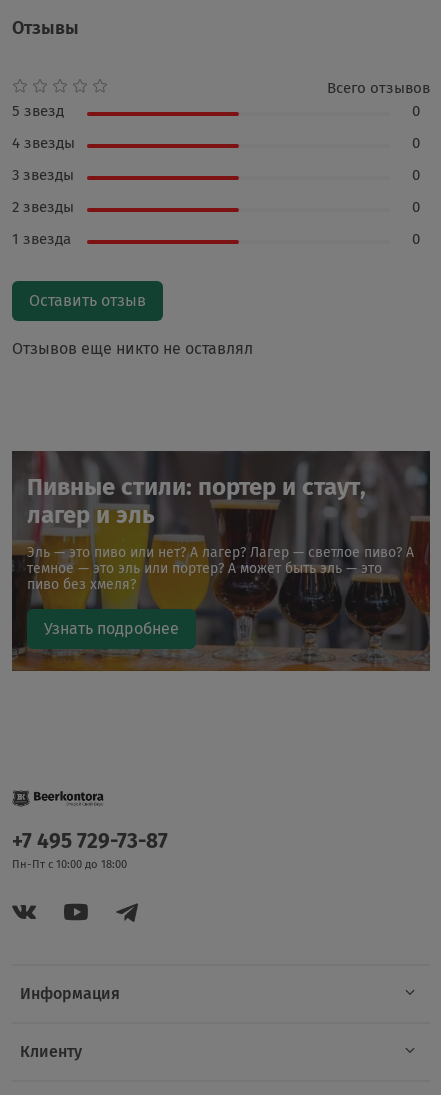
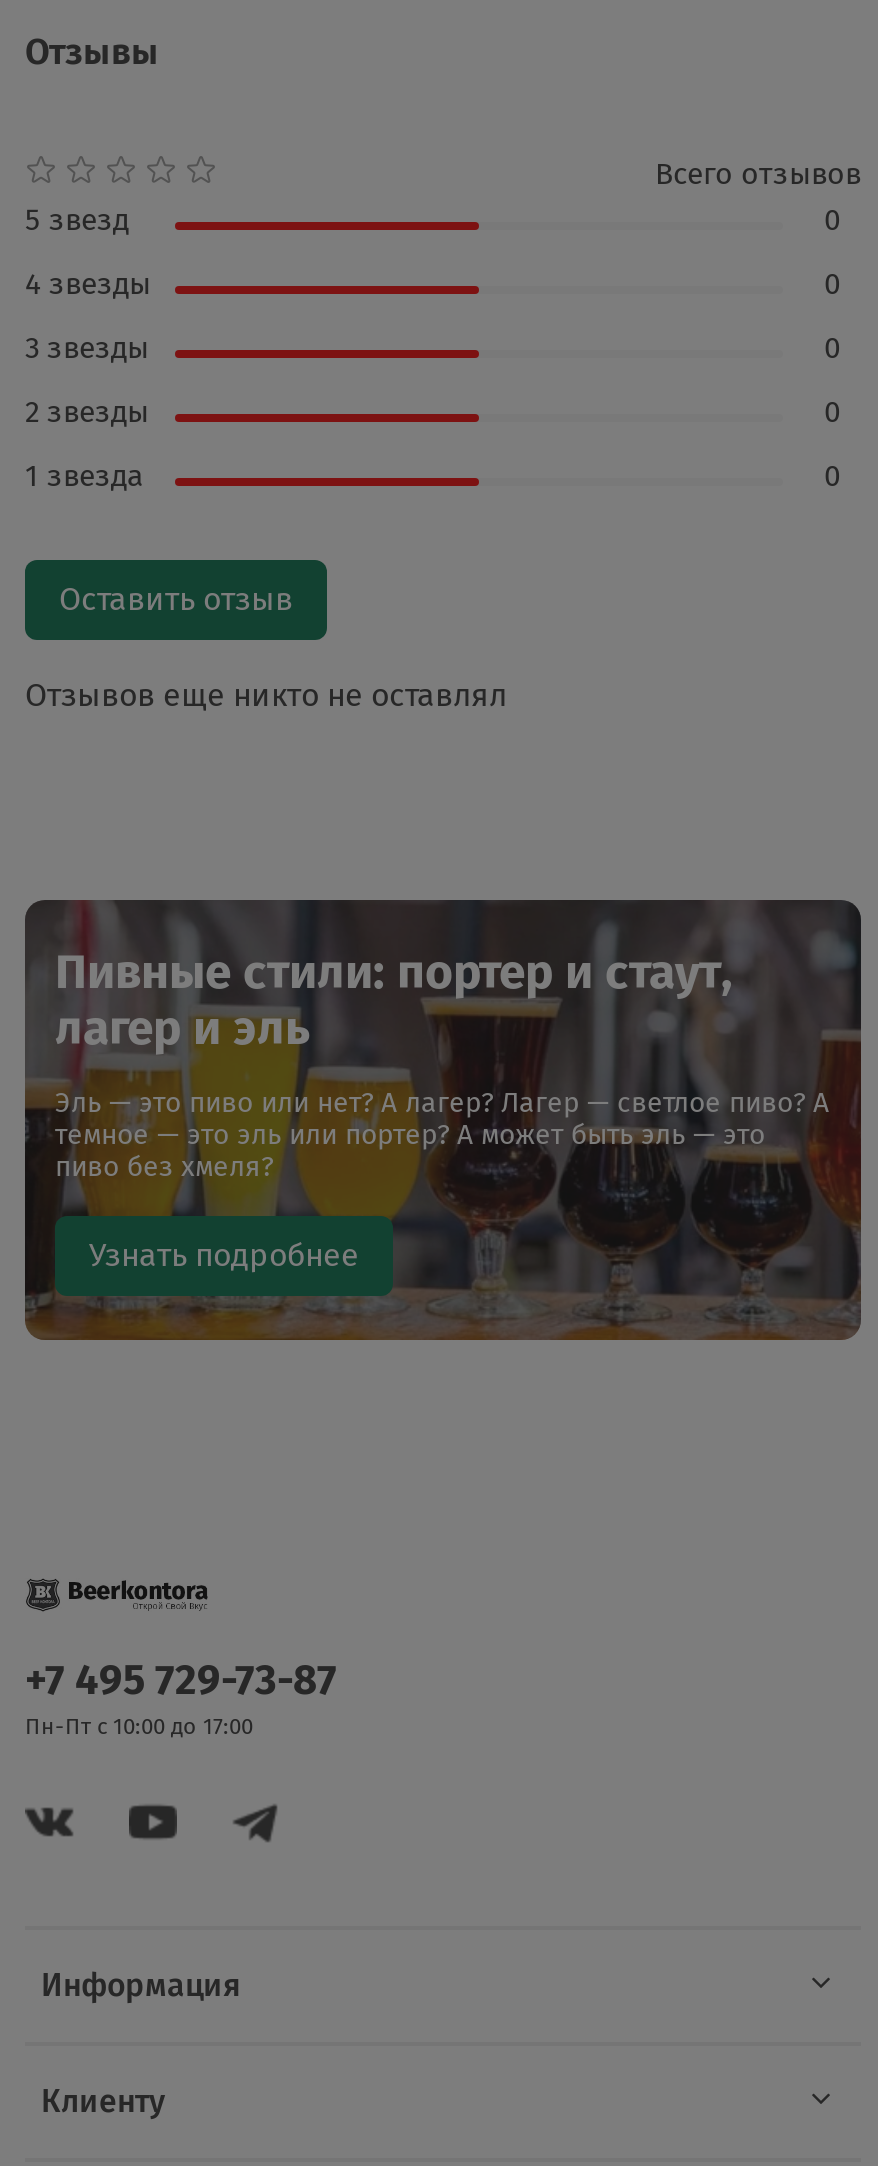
- Пн-Пт с 10:00 до 18:00
+ Пн-Пт с 10:00 до 17:00
